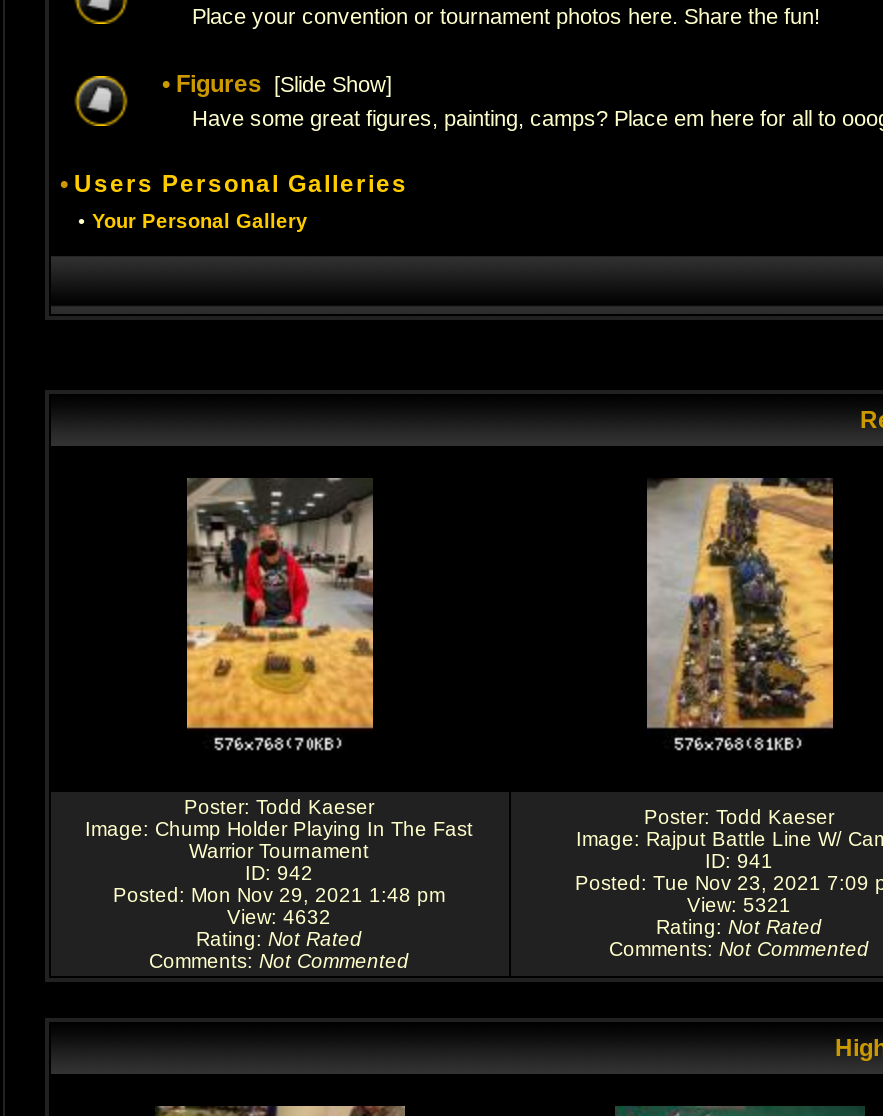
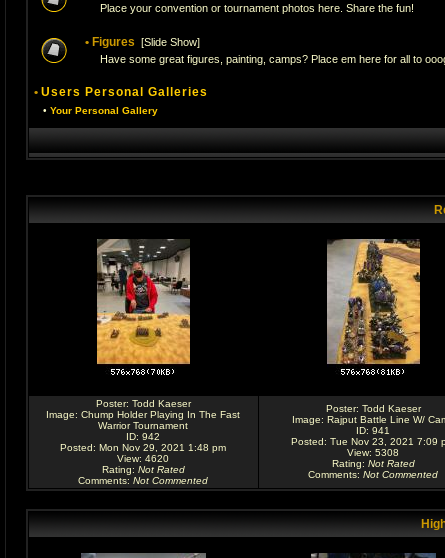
- View: 5321
+ View: 5308

- View: 4632
+ View: 4620
